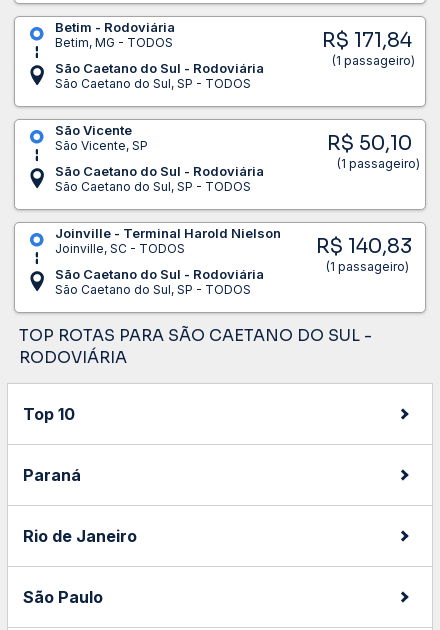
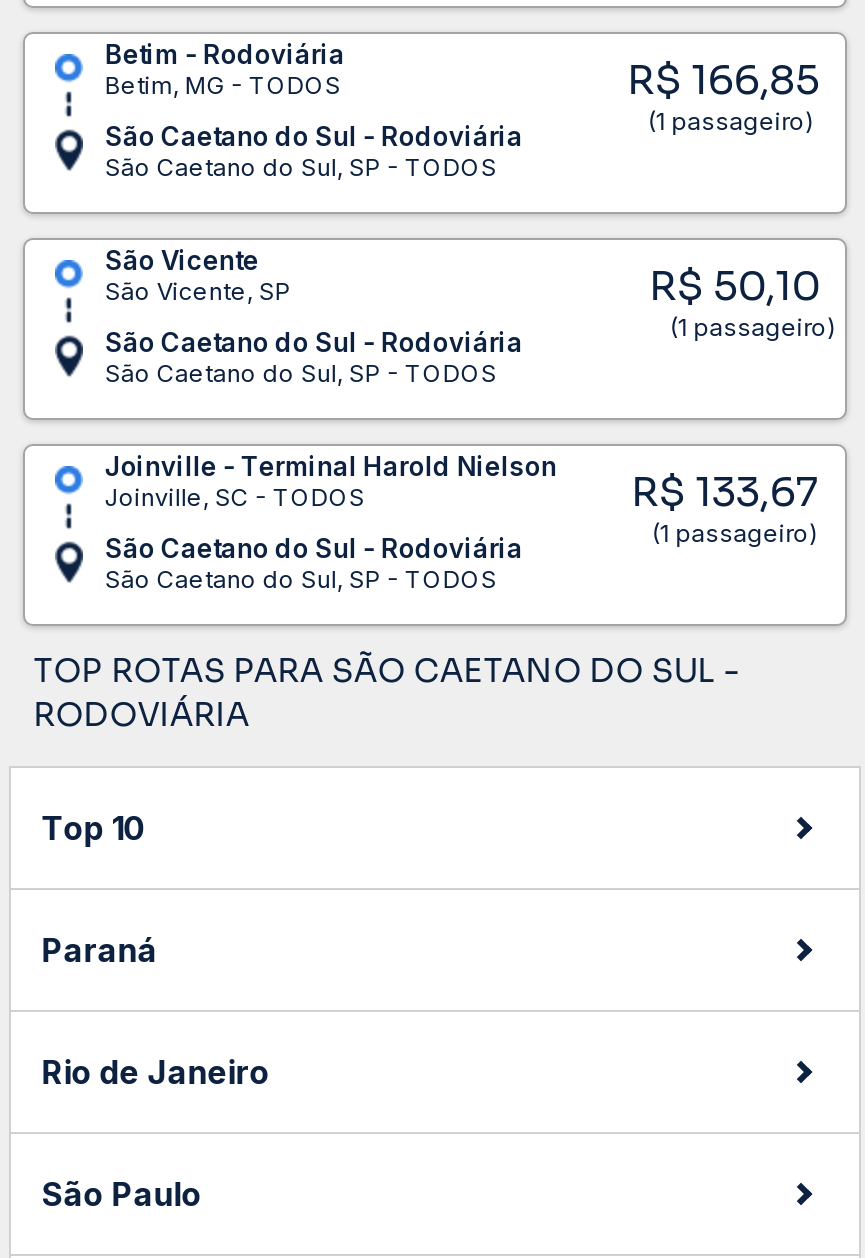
- R$ 171,84
+ R$ 166,85

- R$ 140,83
+ R$ 133,67
